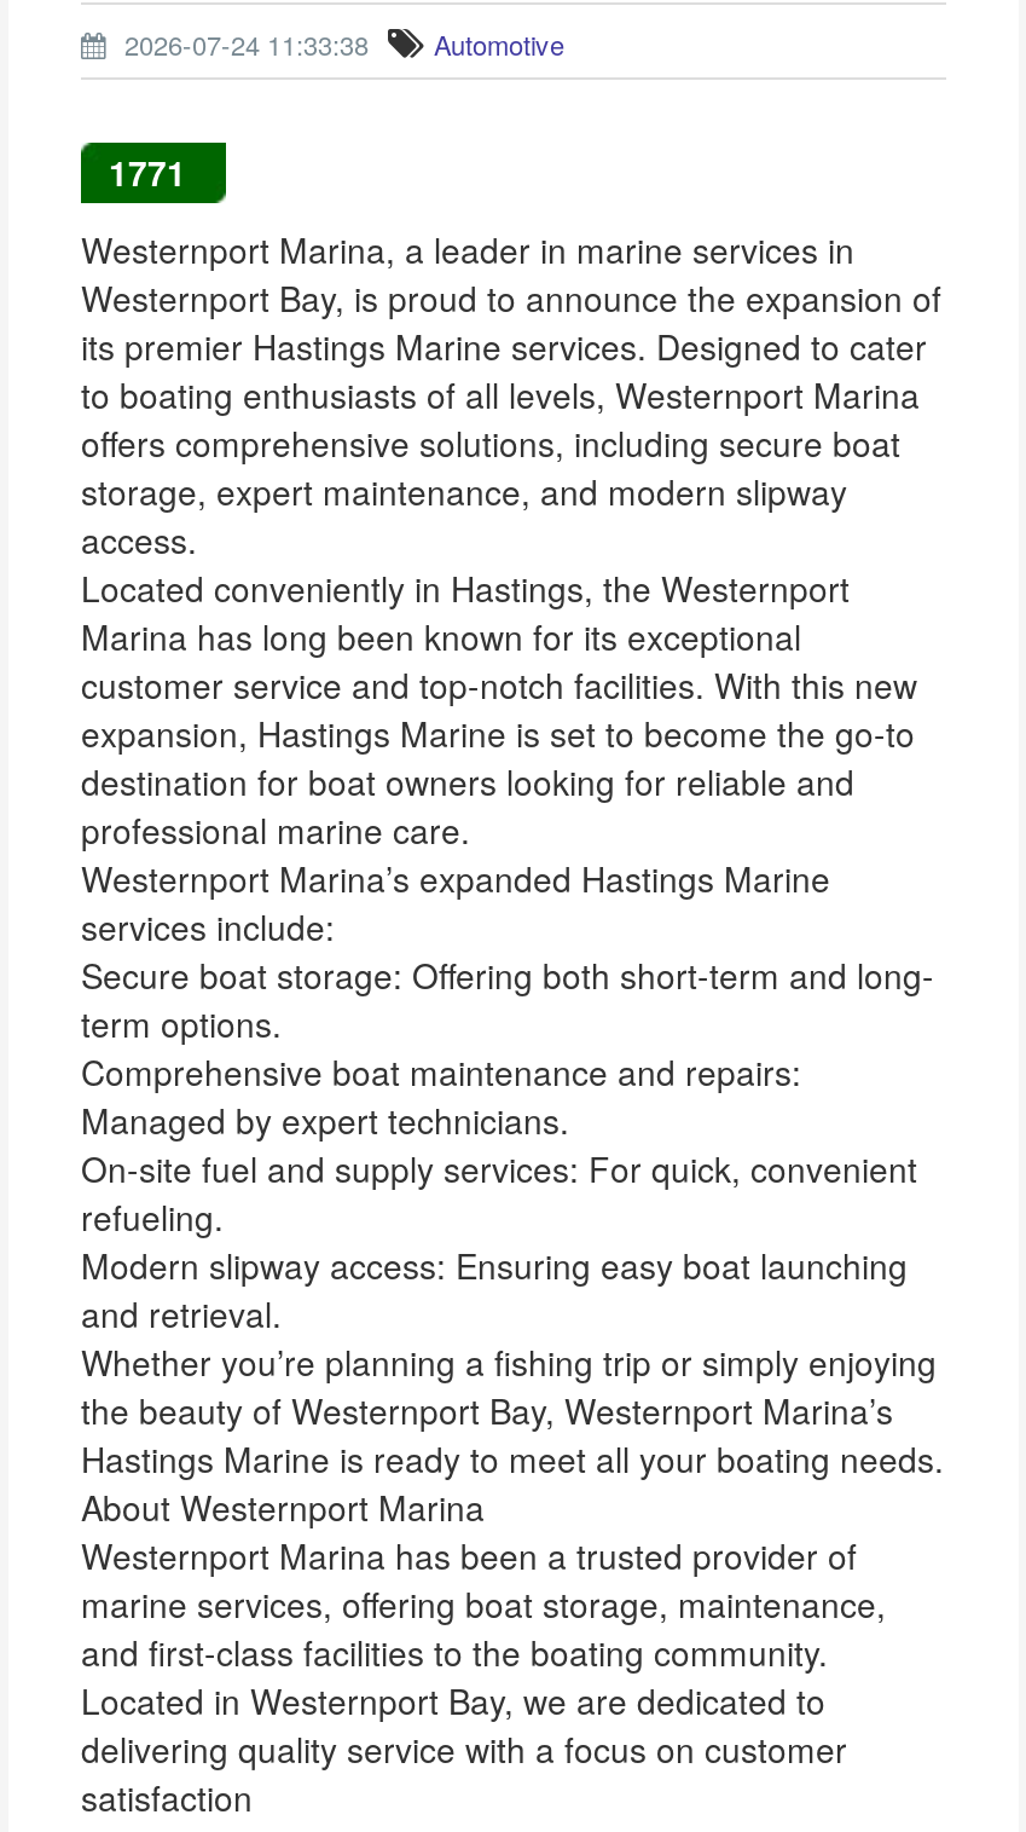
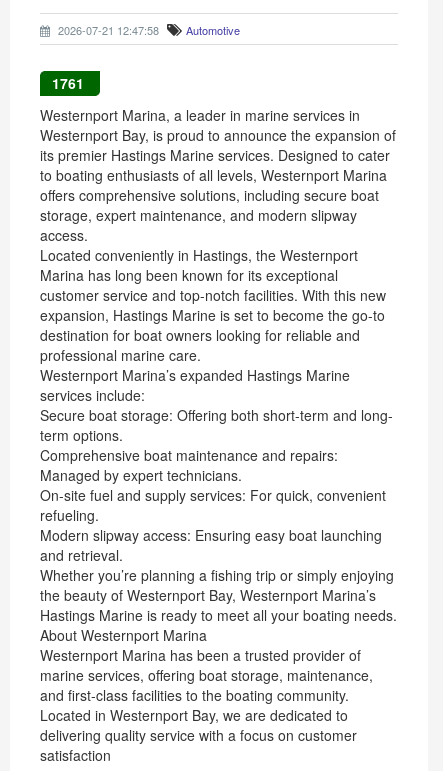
- 2026-07-24 11:33:38 Automotive
+ 2026-07-21 12:47:58 Automotive

- 1771
+ 1761
